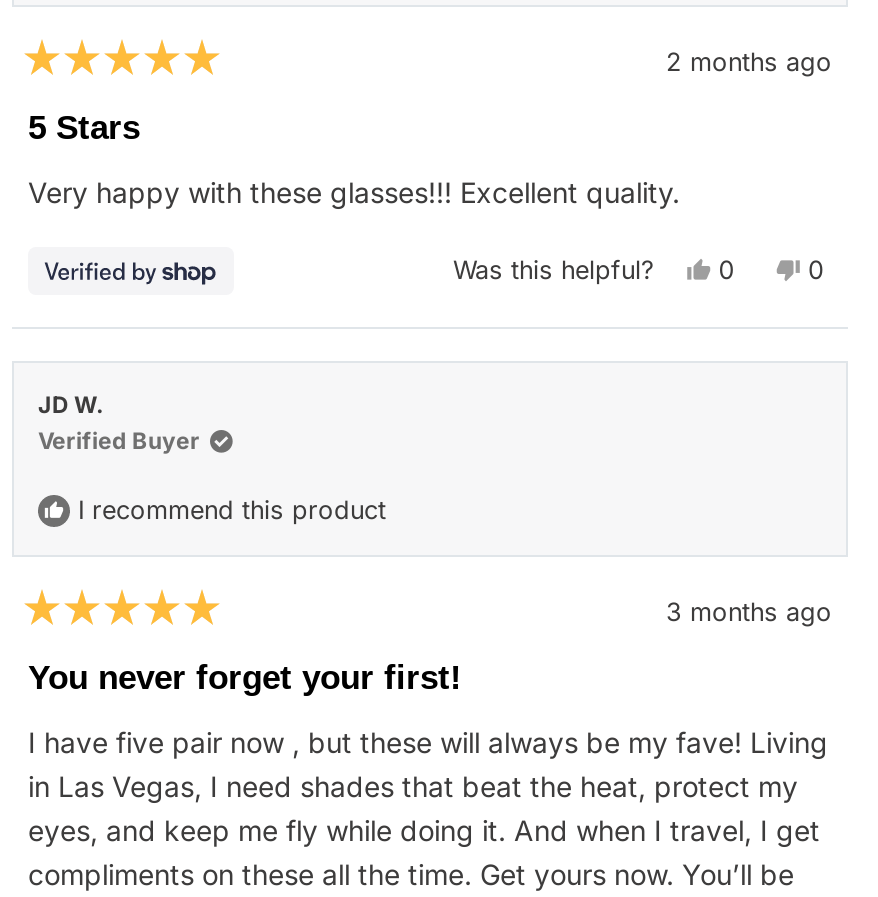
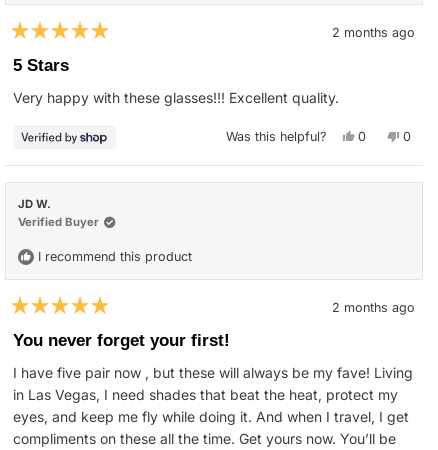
- 3 months ago
+ 2 months ago
